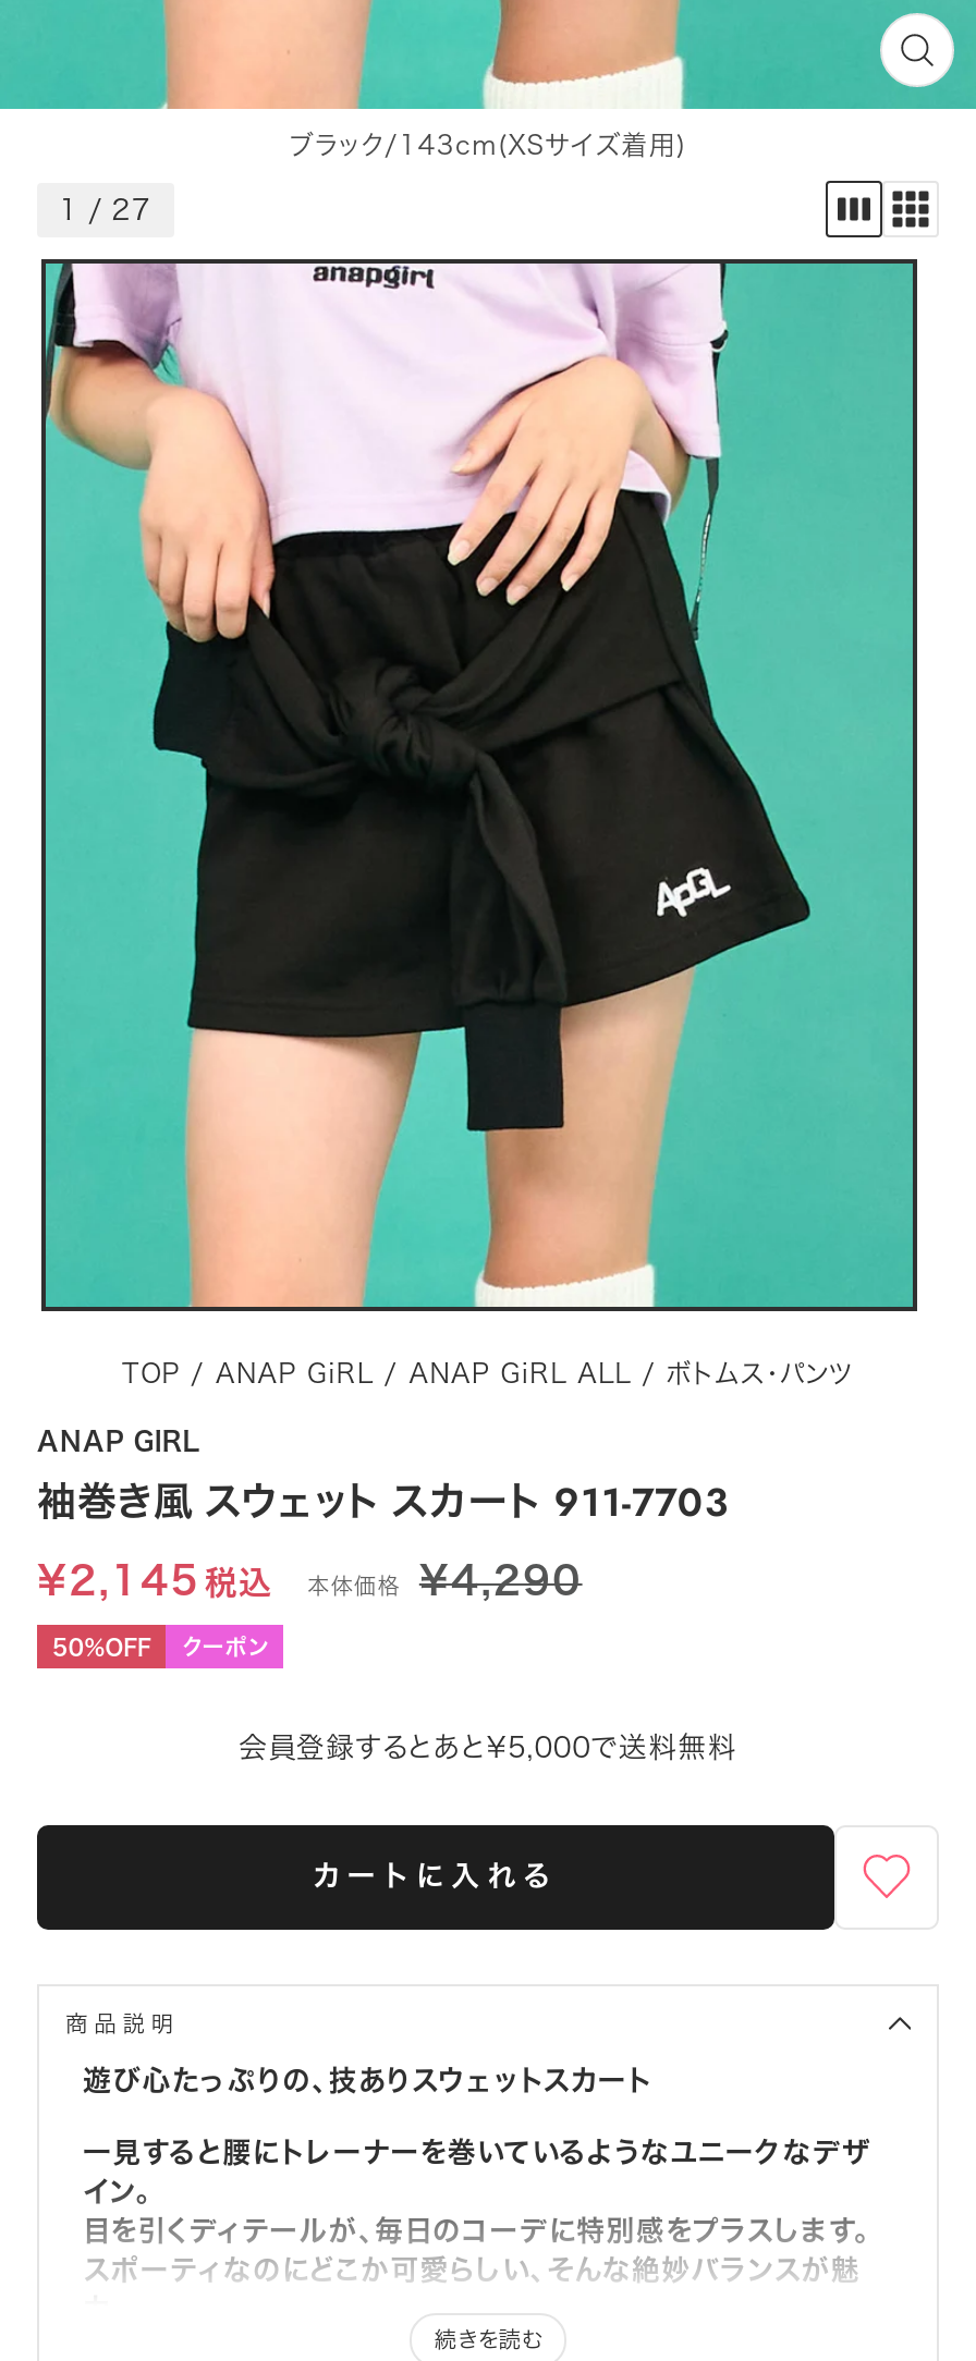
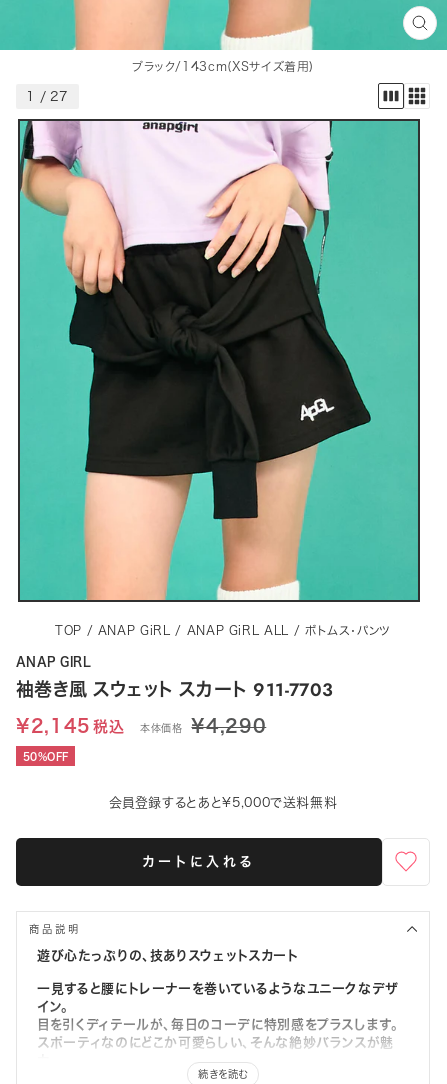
- クーポン
